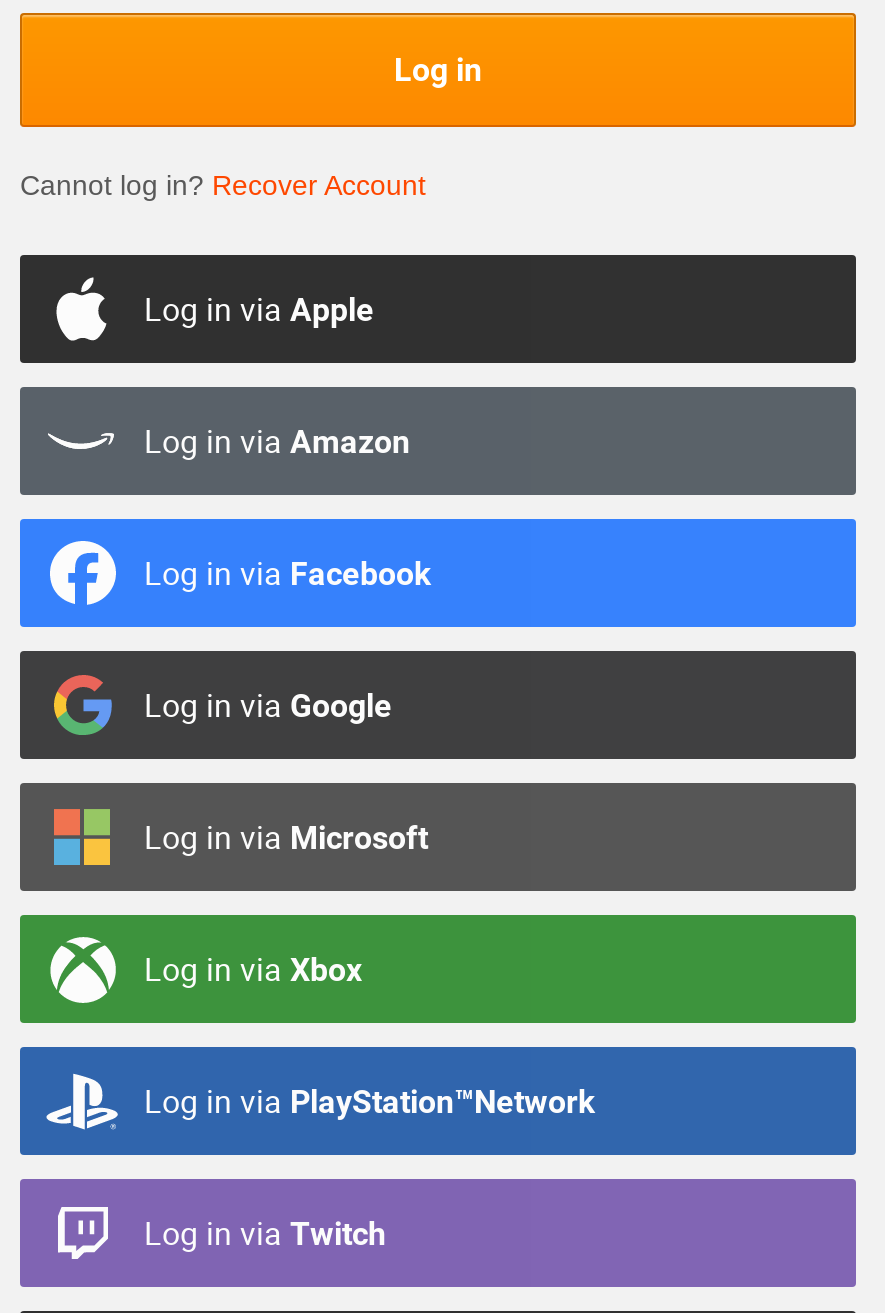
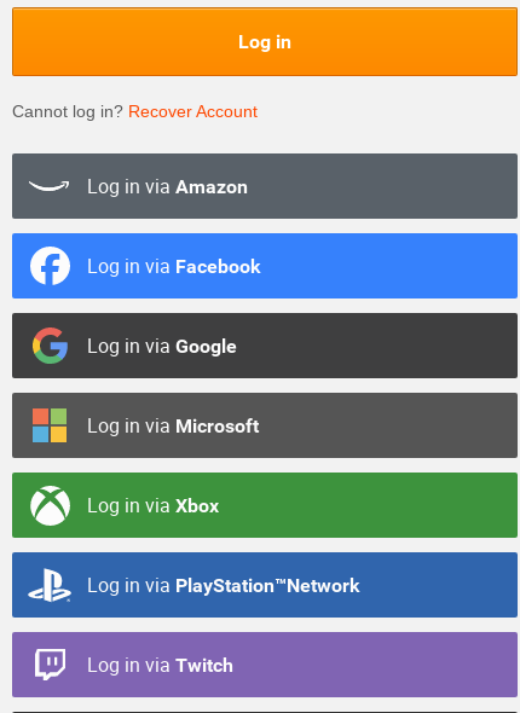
- Log in via Apple
